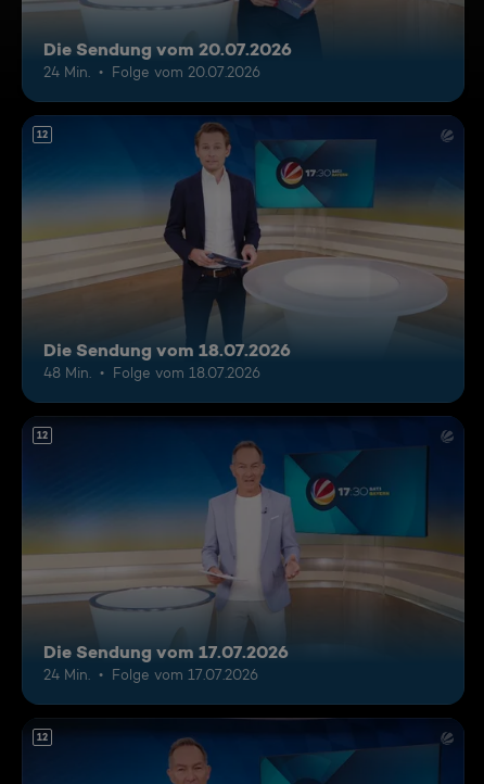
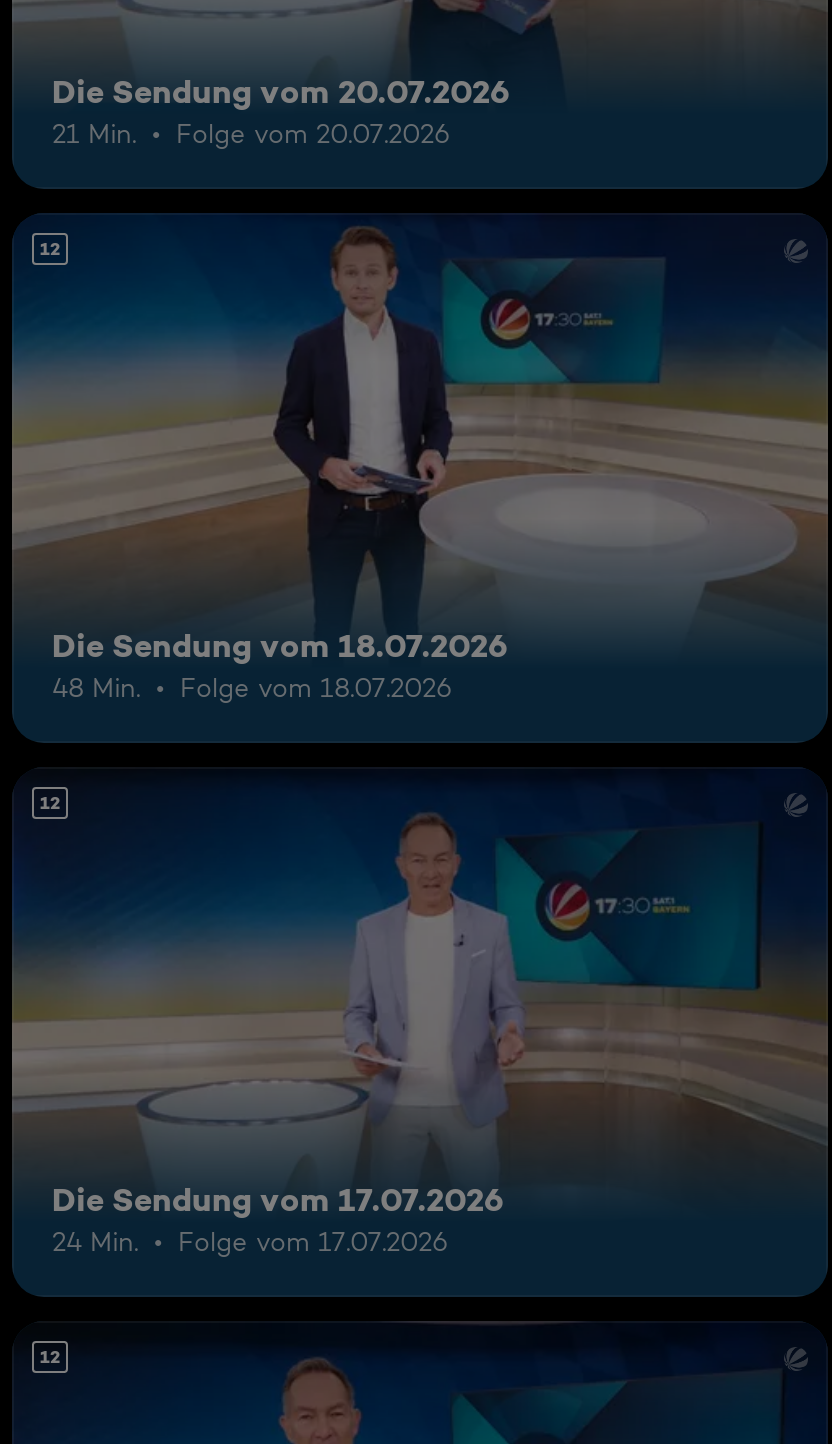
- 24 Min. Folge vom 20.07.2026
+ 21 Min. Folge vom 20.07.2026
